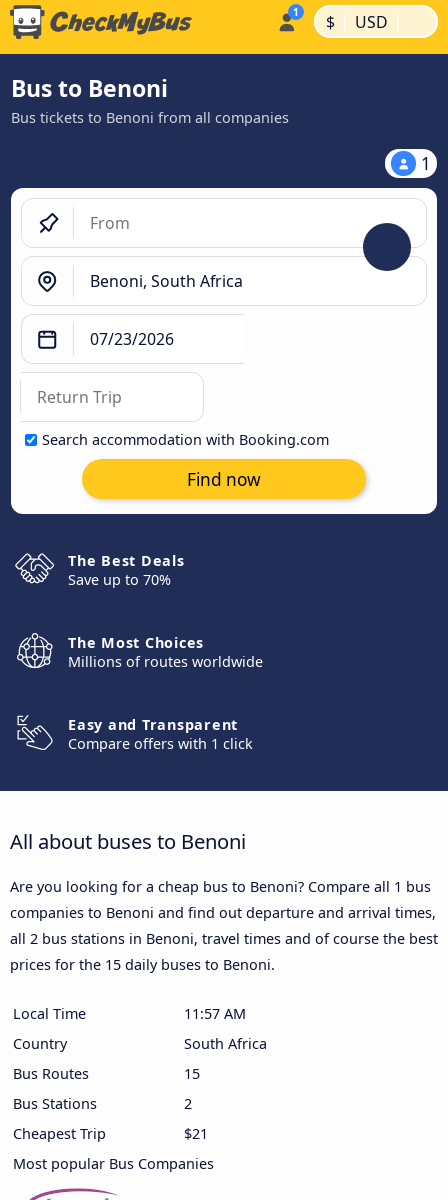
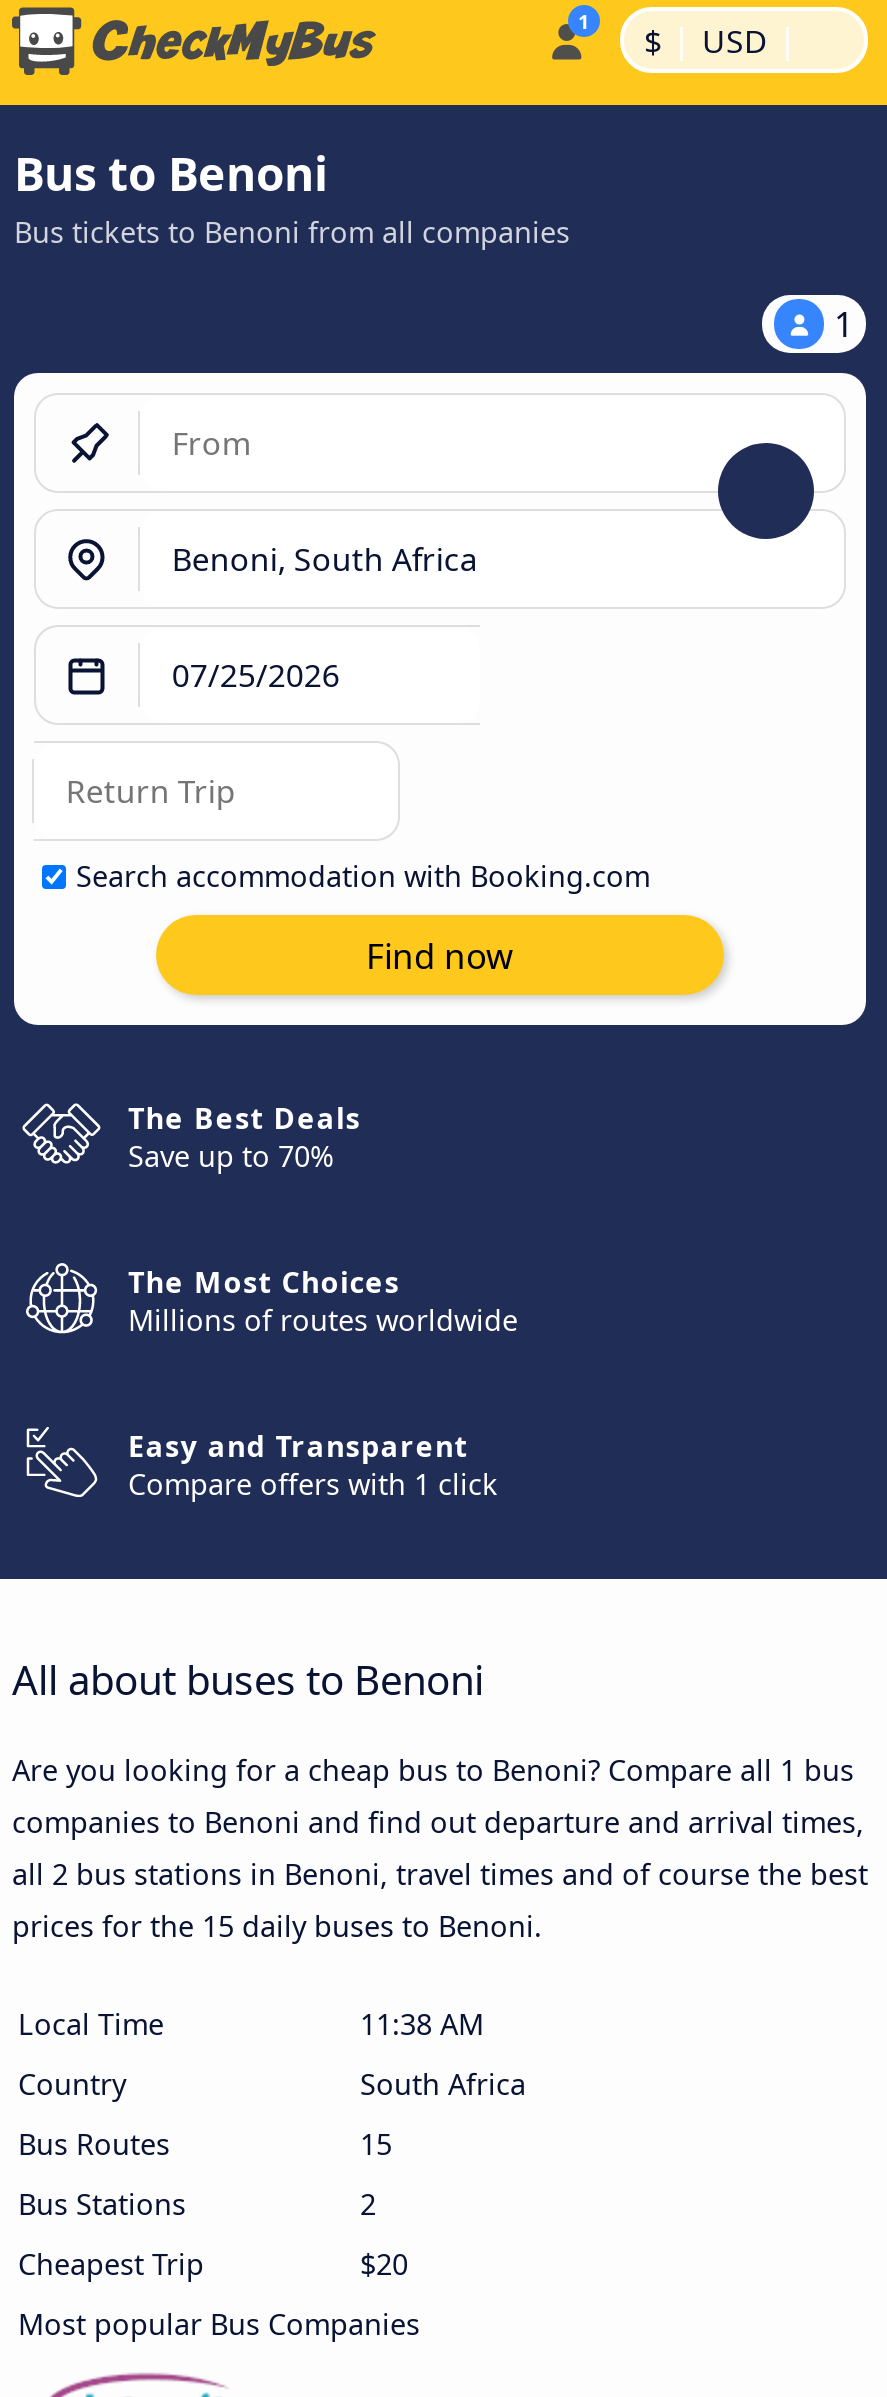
- 11:57 AM
+ 11:38 AM

- $21
+ $20
